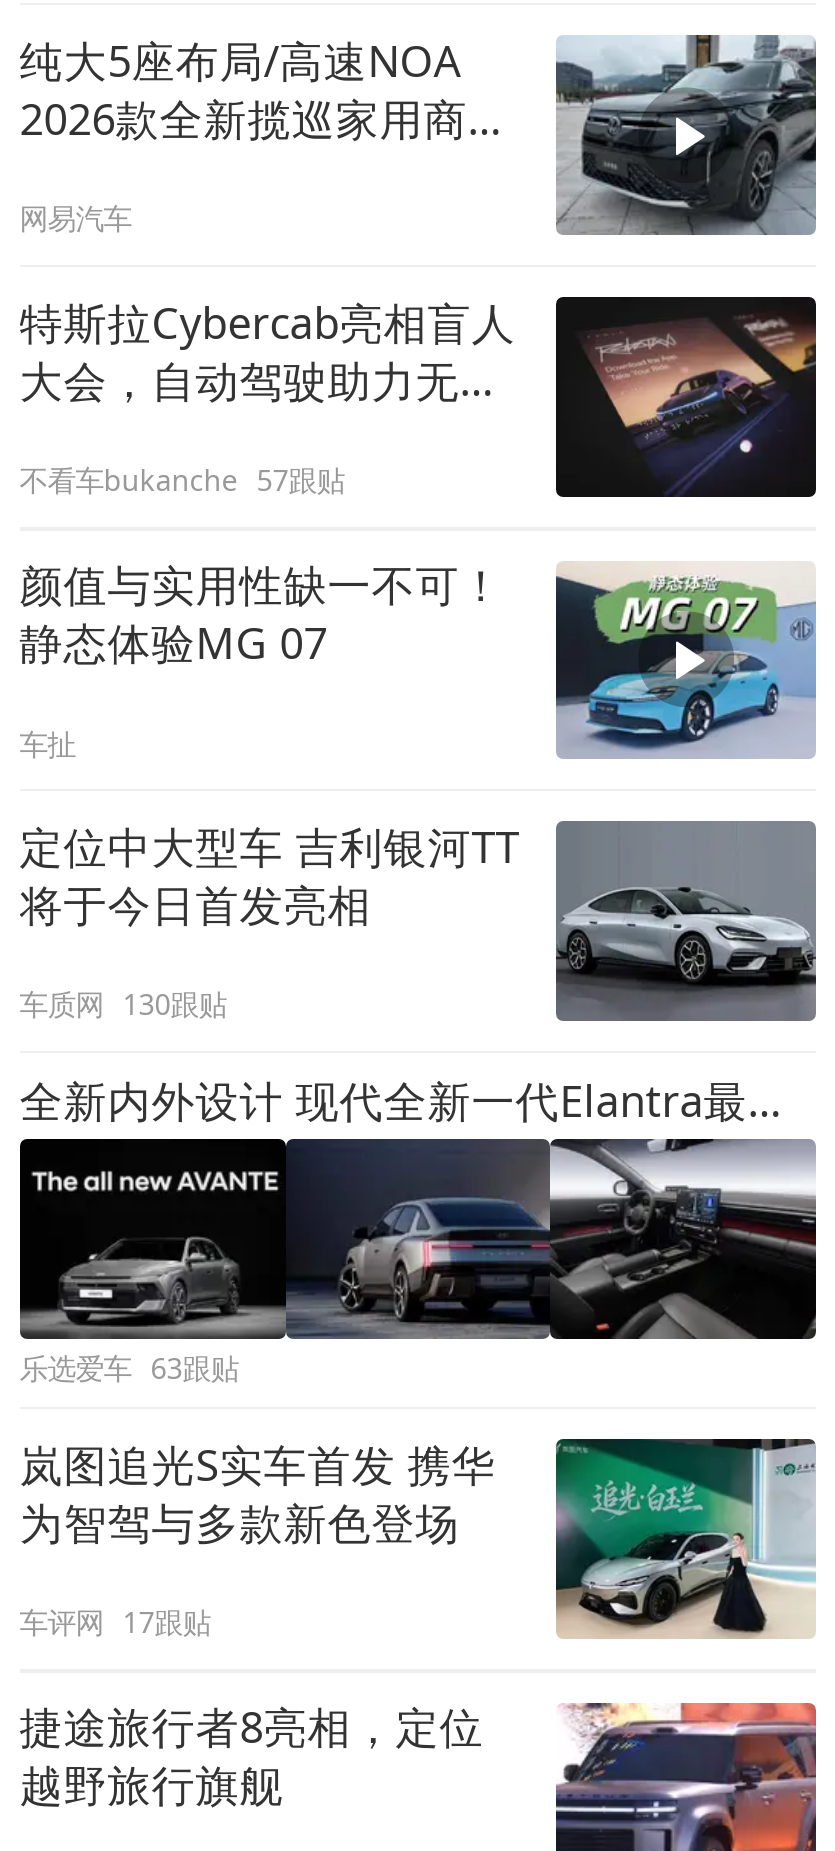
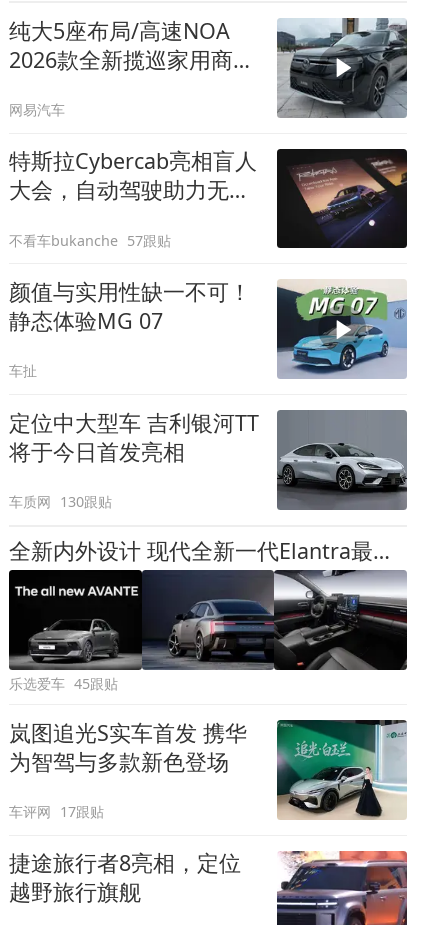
- 乐选爱车 63跟贴
+ 乐选爱车 45跟贴
